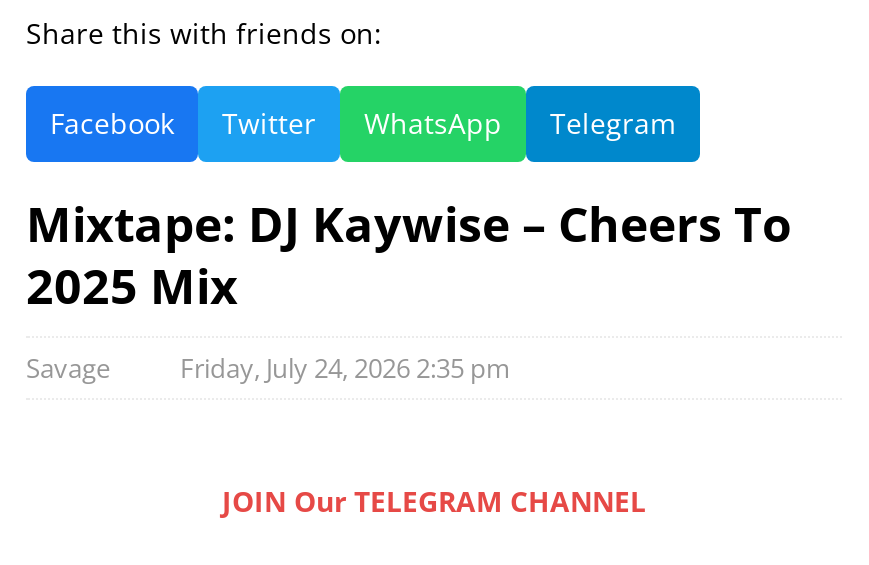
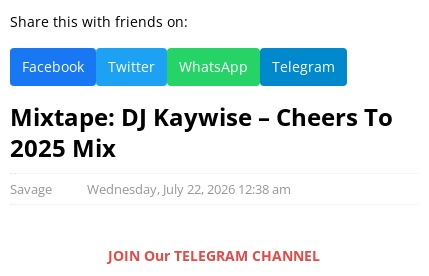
- Friday, July 24, 2026 2:35 pm
+ Wednesday, July 22, 2026 12:38 am
